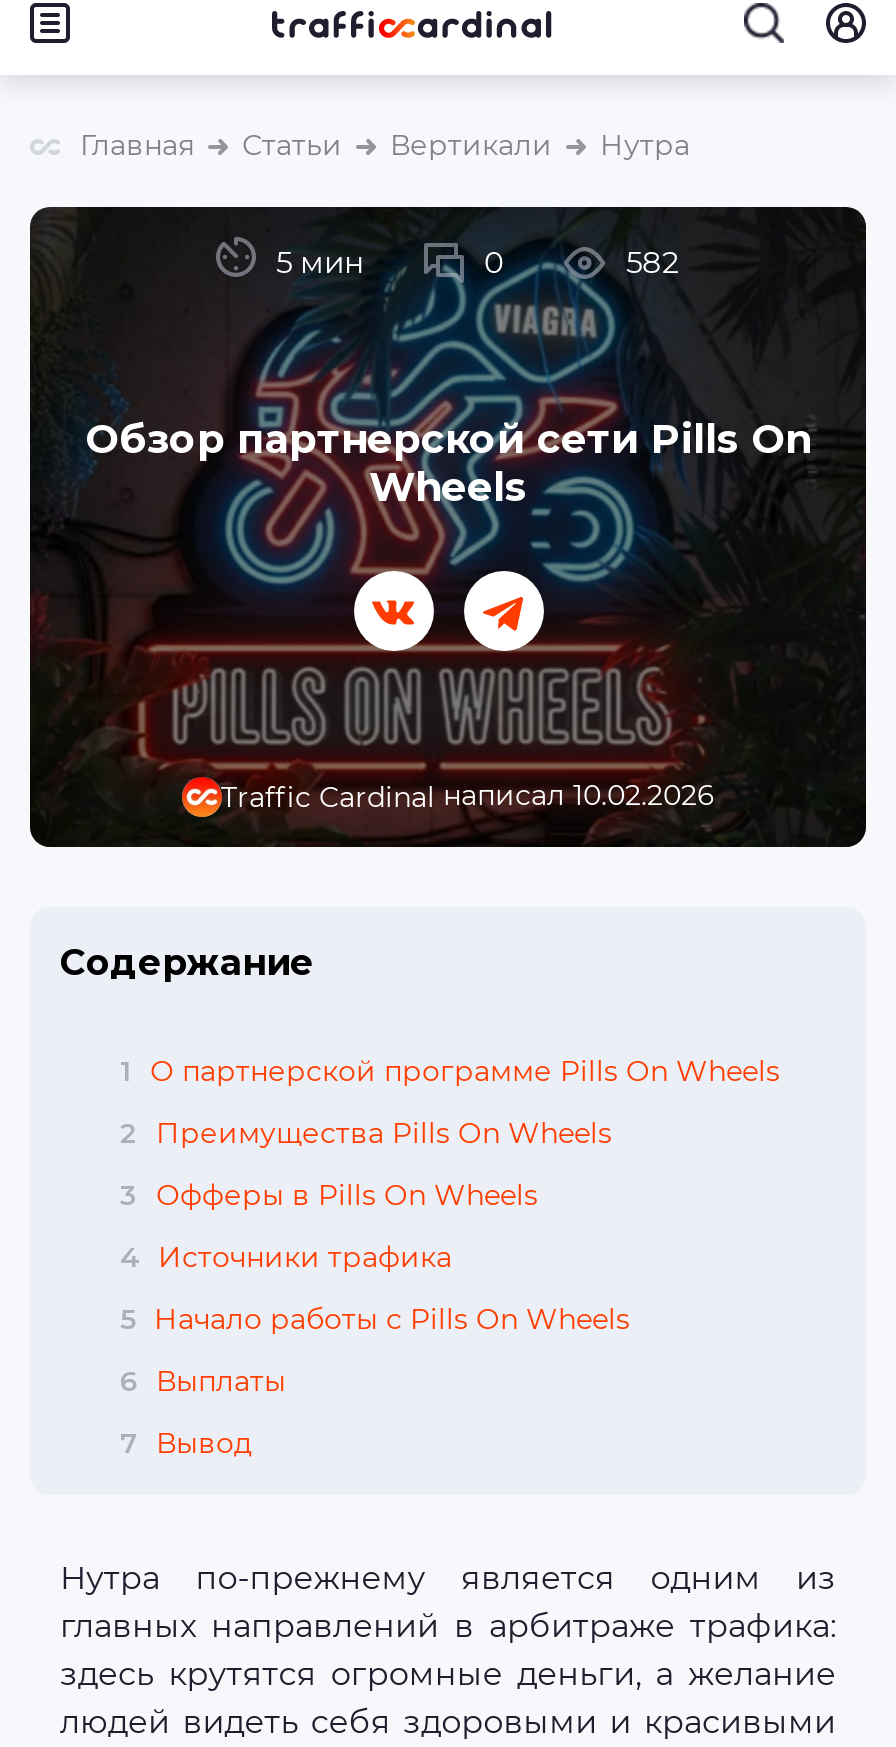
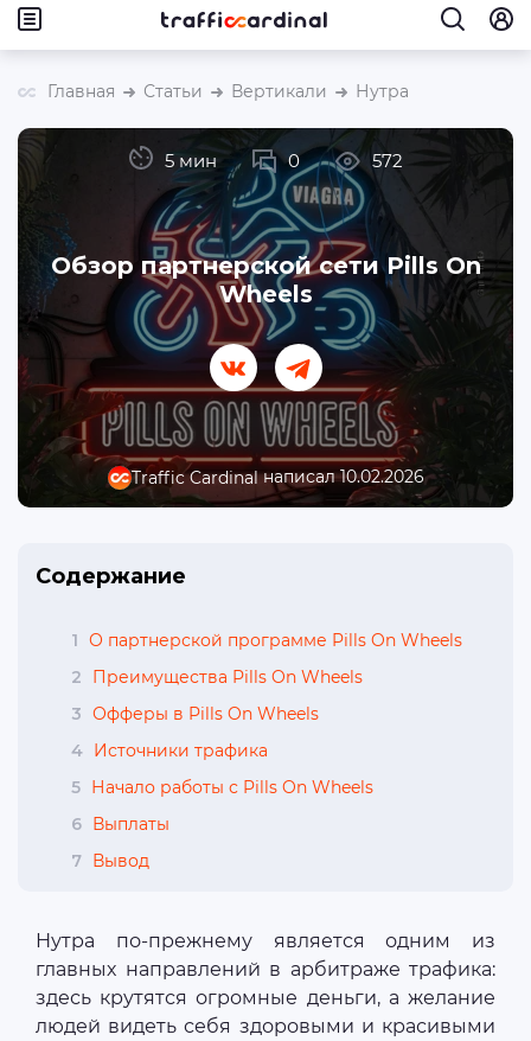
- 582
+ 572
